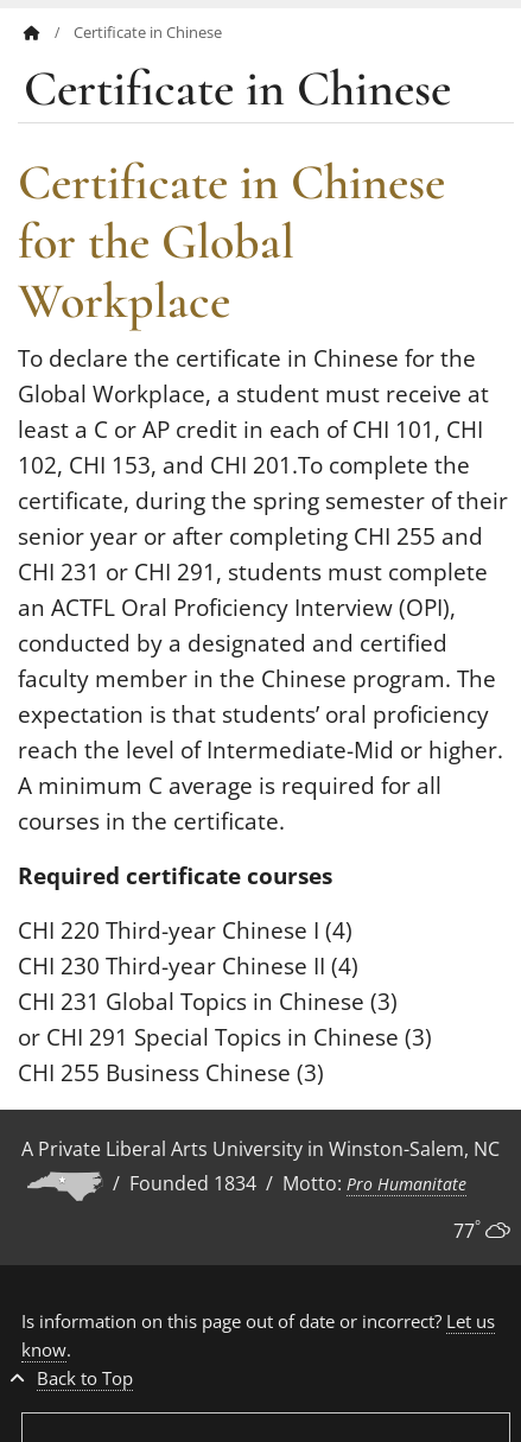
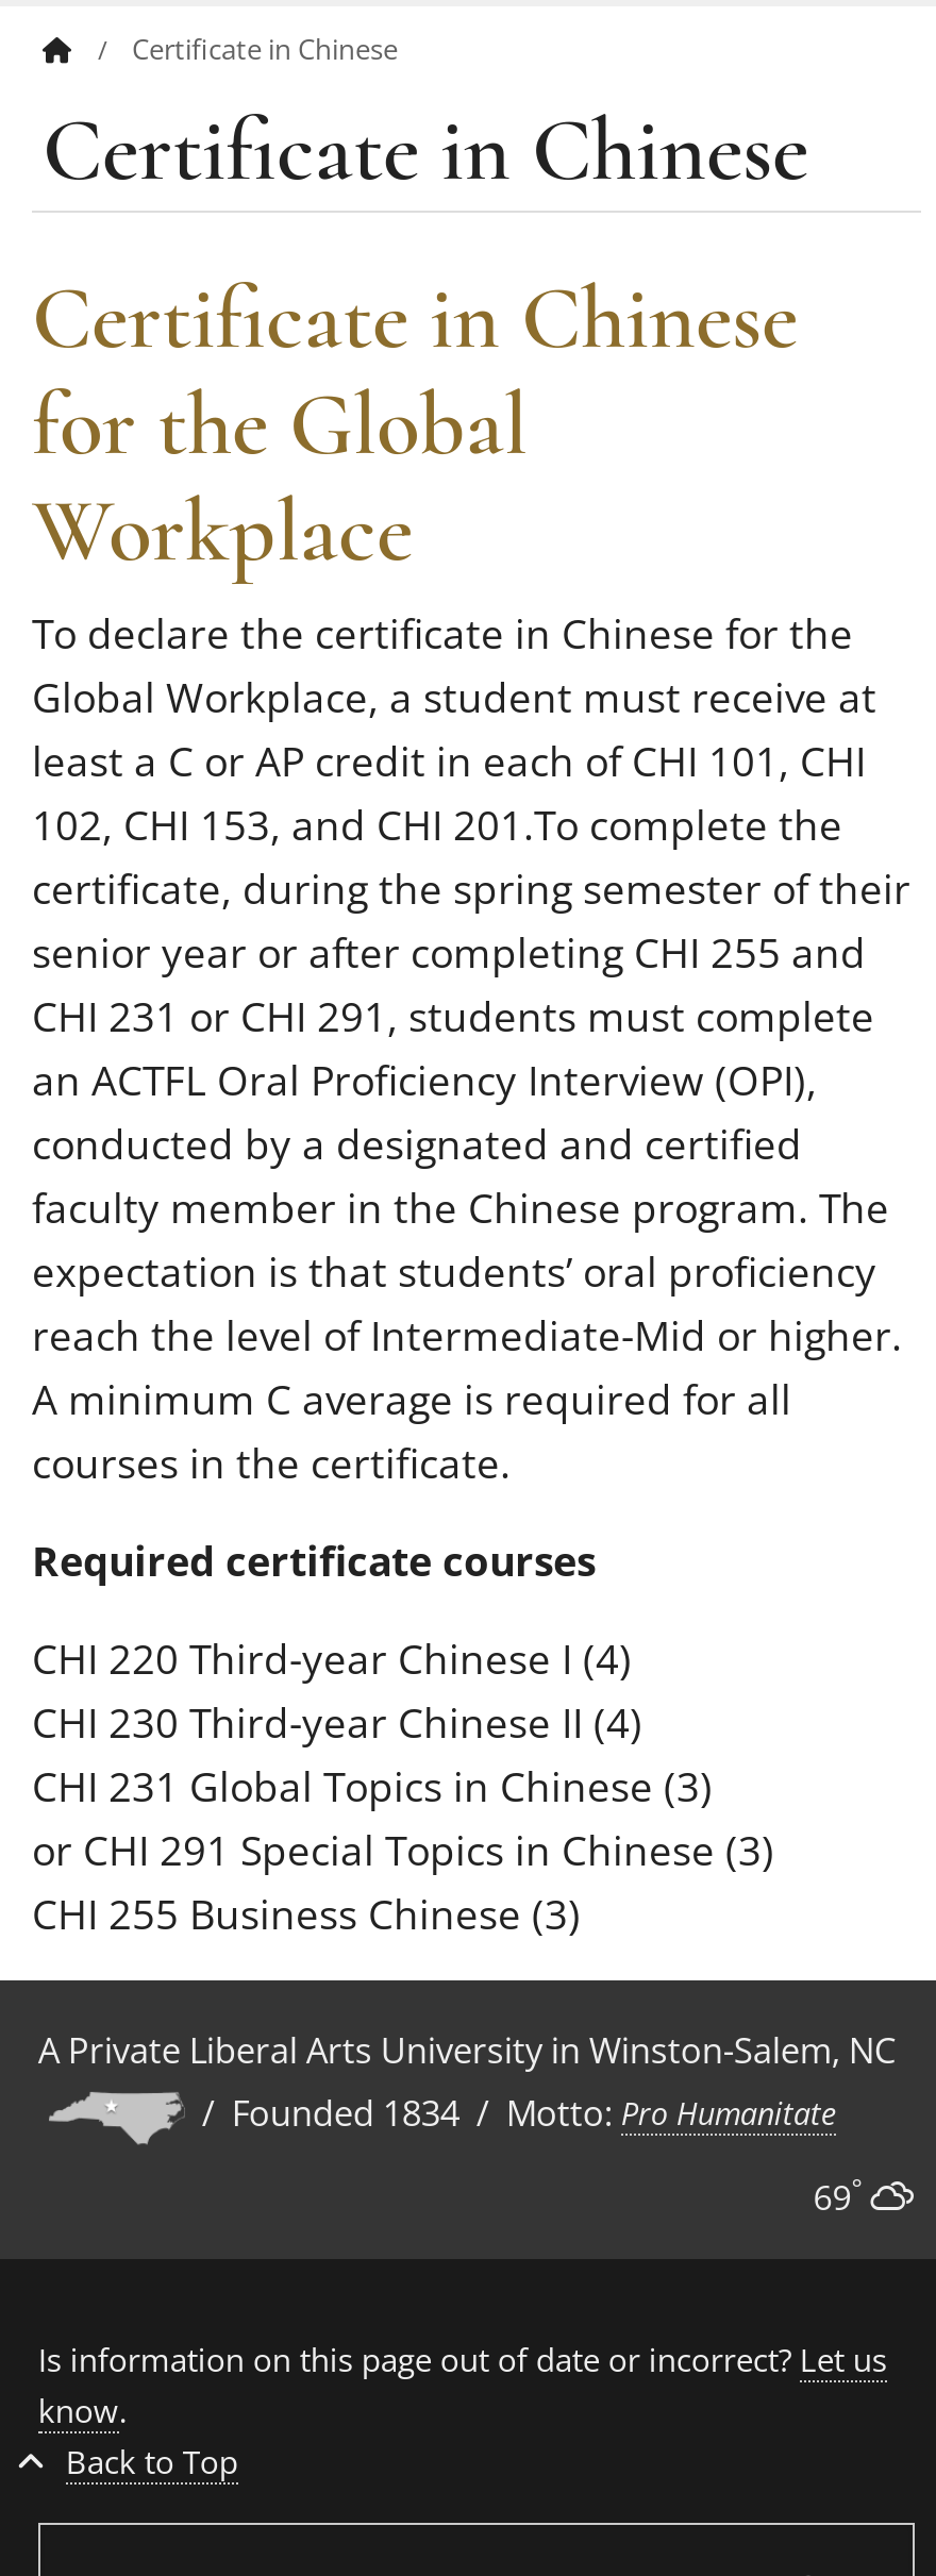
- 77°
+ 69°
